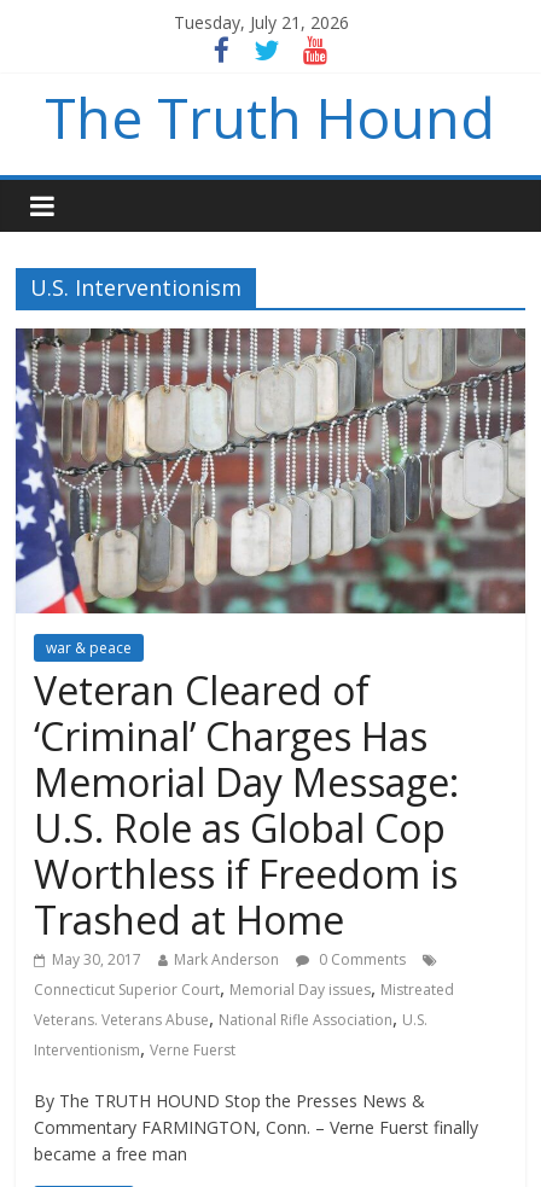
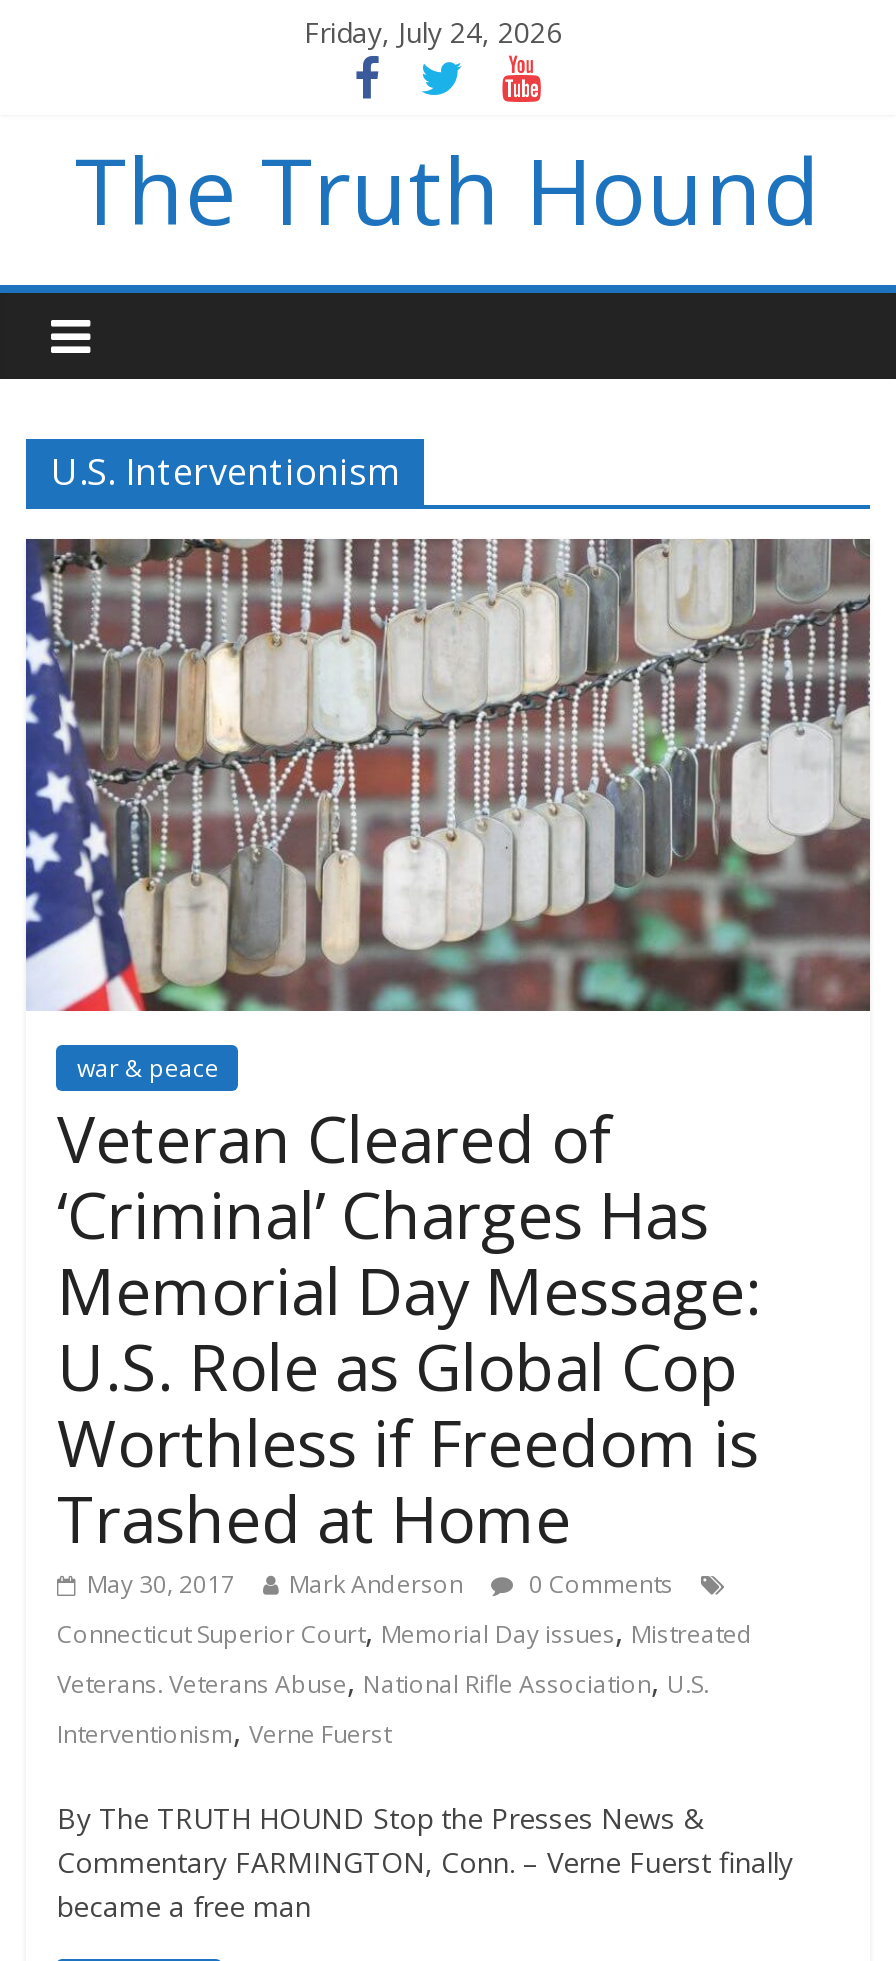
- Tuesday, July 21, 2026
+ Friday, July 24, 2026
